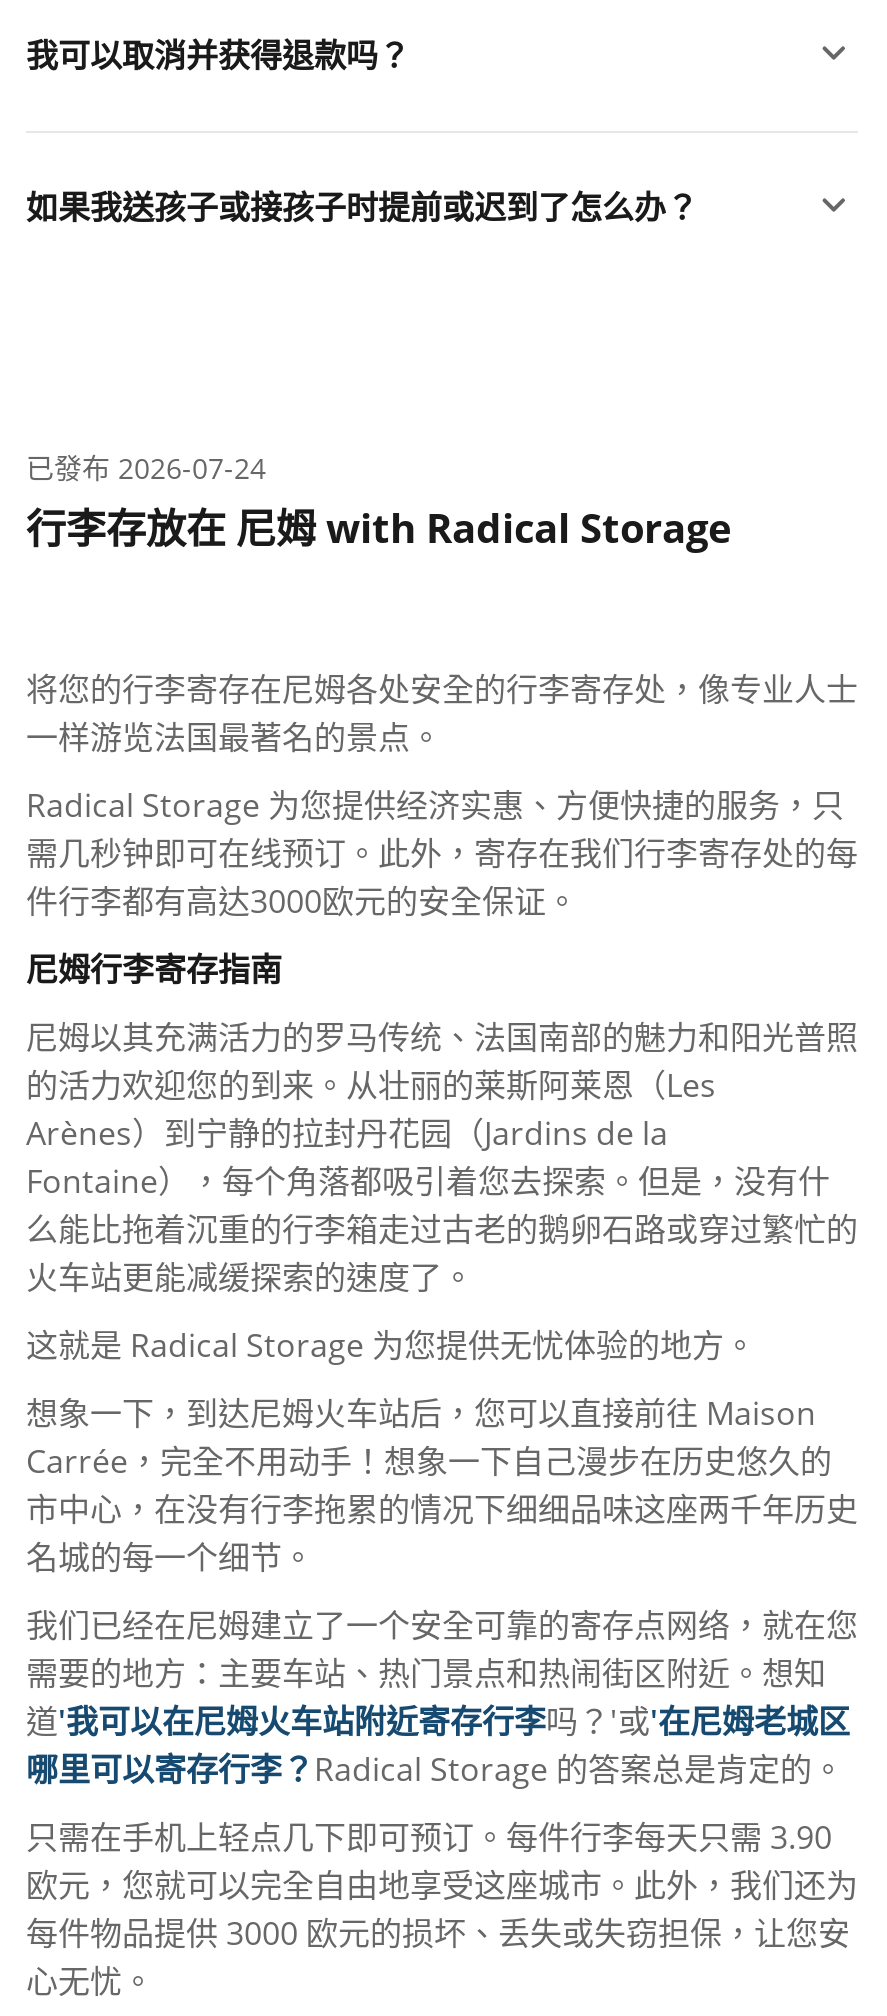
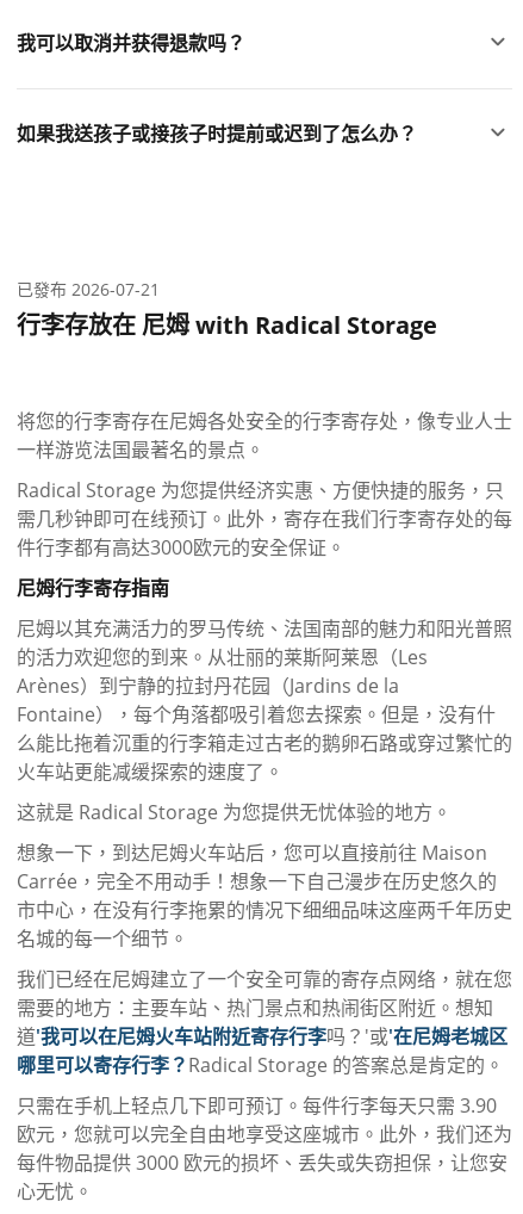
- 已發布2026-07-24
+ 已發布2026-07-21
